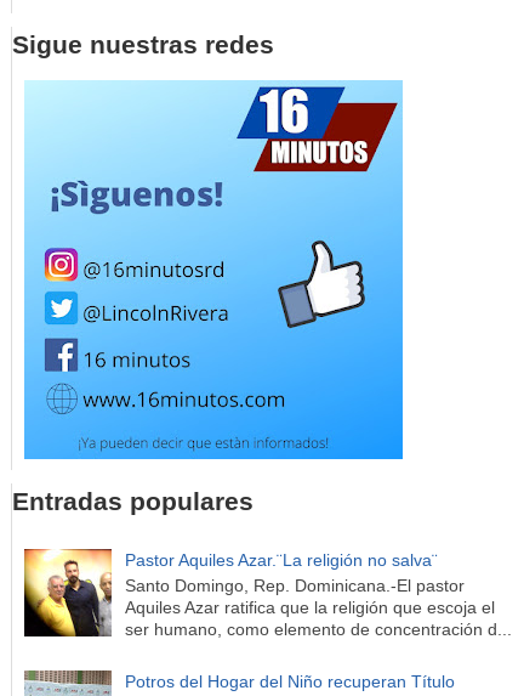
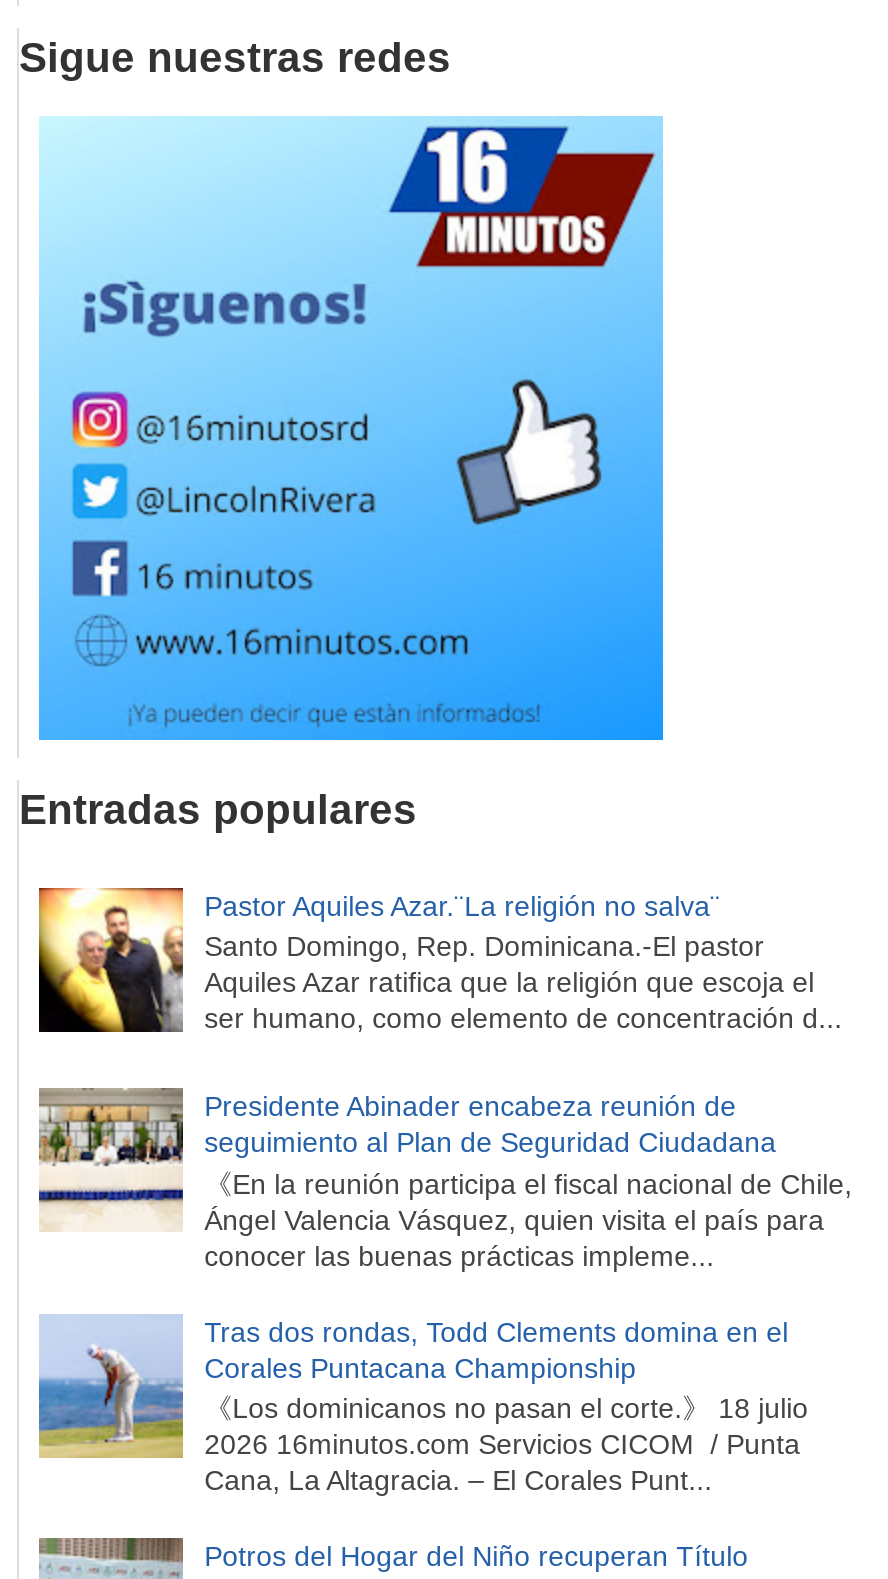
+ [image]
+ Presidente Abinader encabeza reunión de
+ seguimiento al Plan de Seguridad Ciudadana
+ 《En la reunión participa el fiscal nacional de Chile,
+ Ángel Valencia Vásquez, quien visita el país para
+ conocer las buenas prácticas impleme...
+ Tras dos rondas, Todd Clements domina en el
+ Corales Puntacana Championship
+ 《Los dominicanos no pasan el corte.》 18 julio
+ 2026 16minutos.com Servicios CICOM / Punta
+ Cana, La Altagracia. – El Corales Punt...

+ [image]
